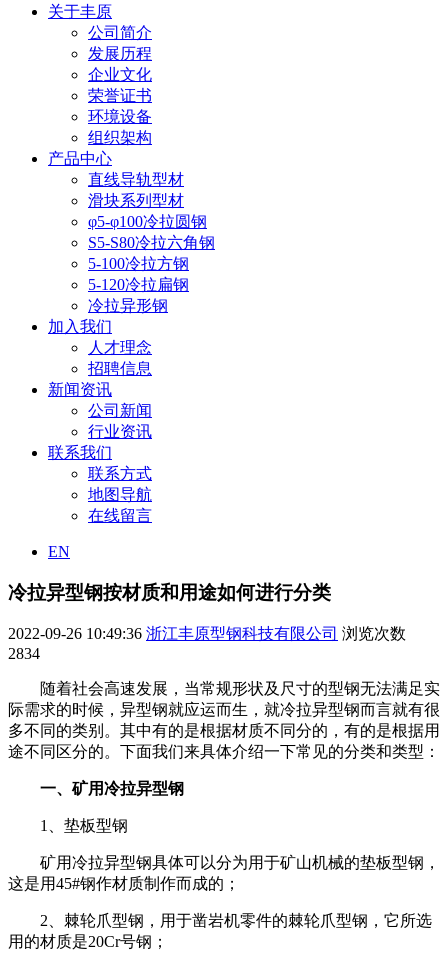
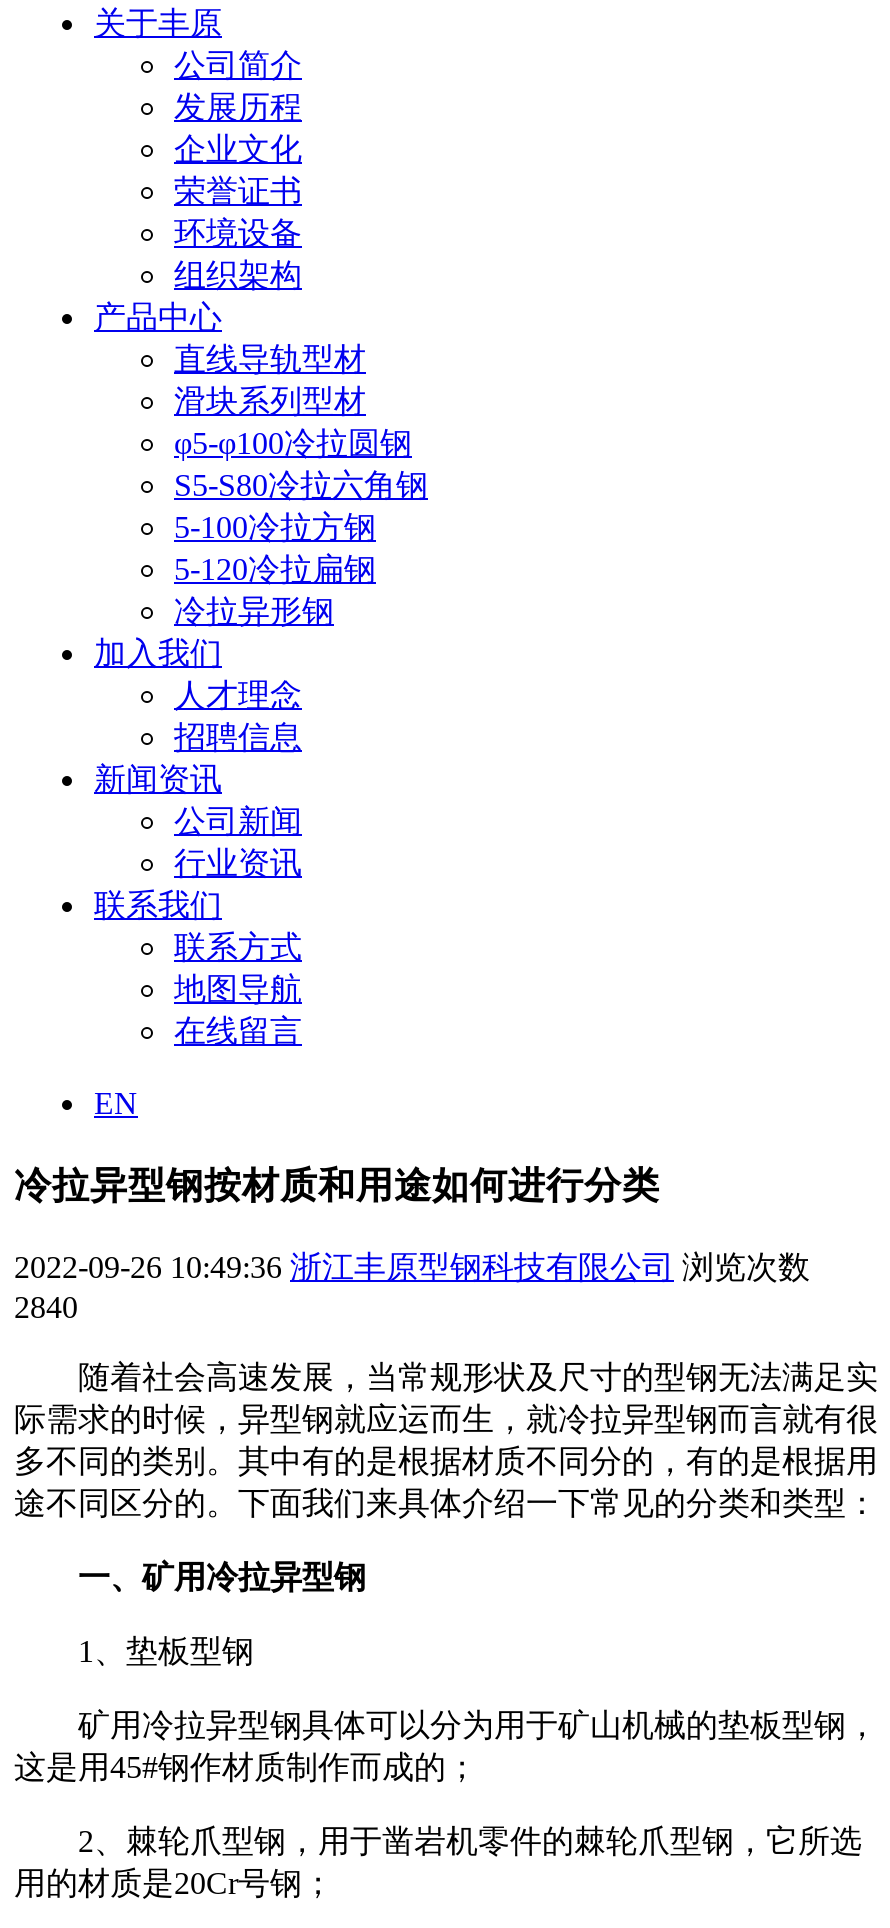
- 2834
+ 2840
